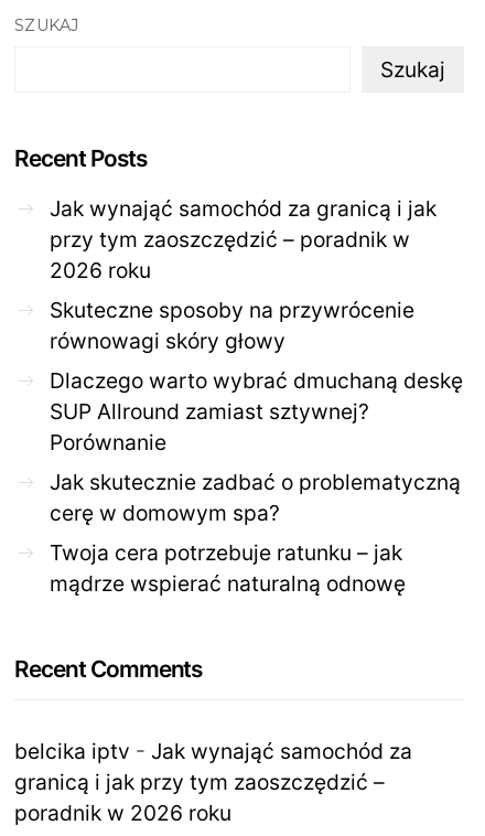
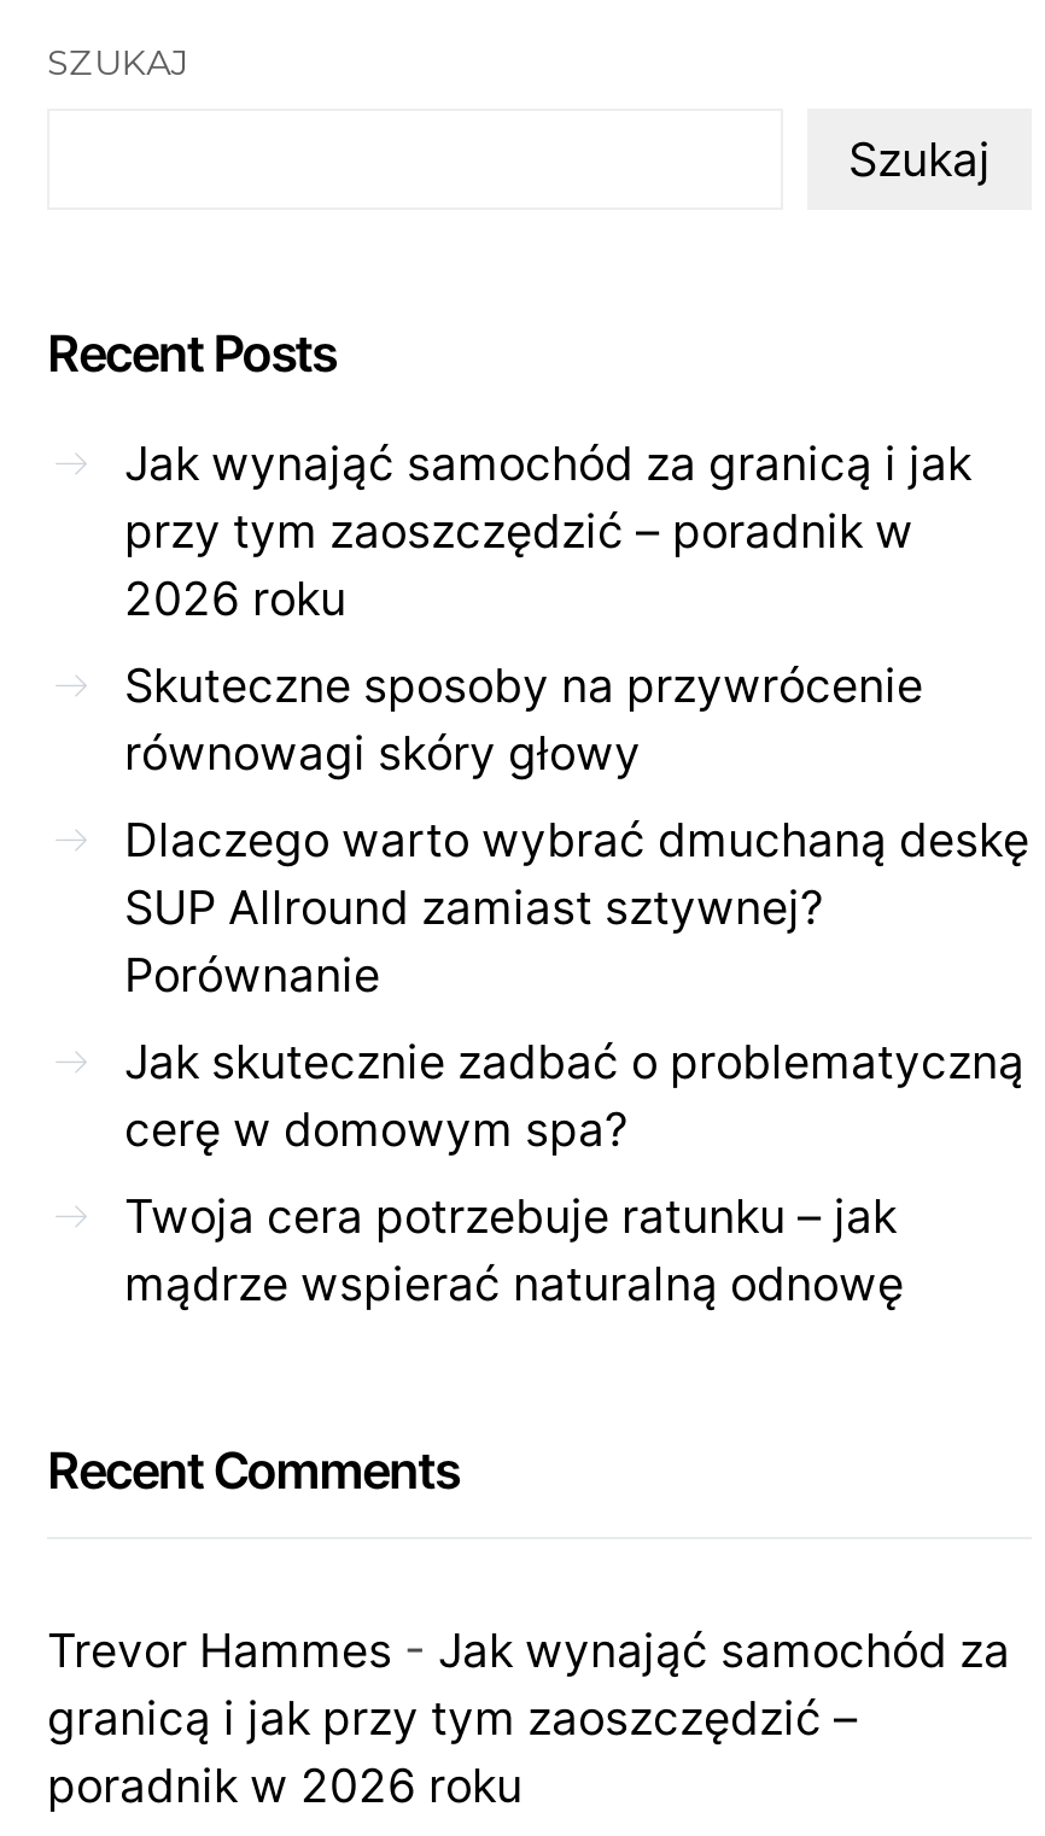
- belcika iptv - Jak wynająć samochód za
+ Trevor Hammes - Jak wynająć samochód za
